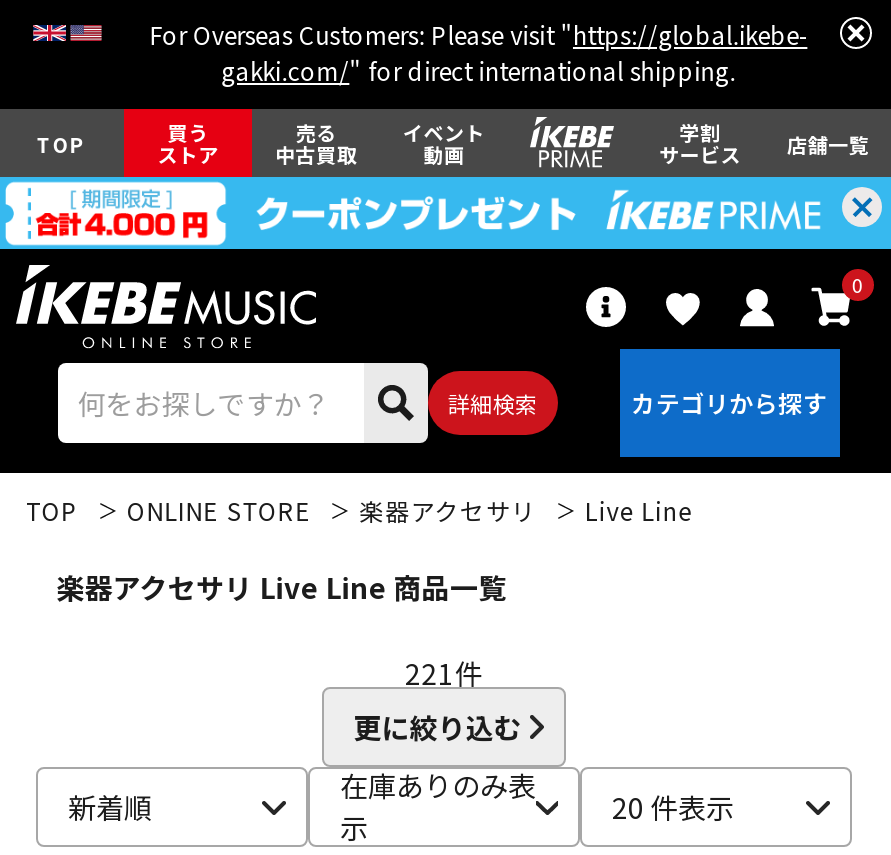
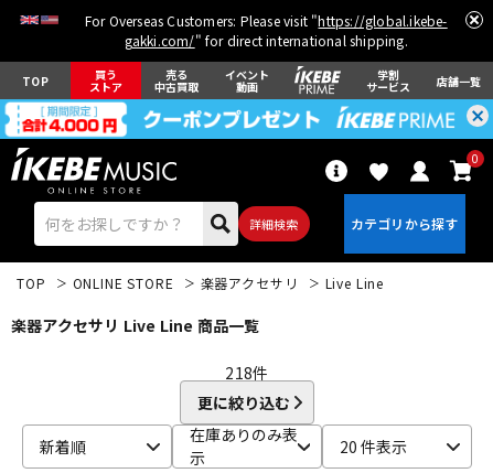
- 221件
+ 218件
